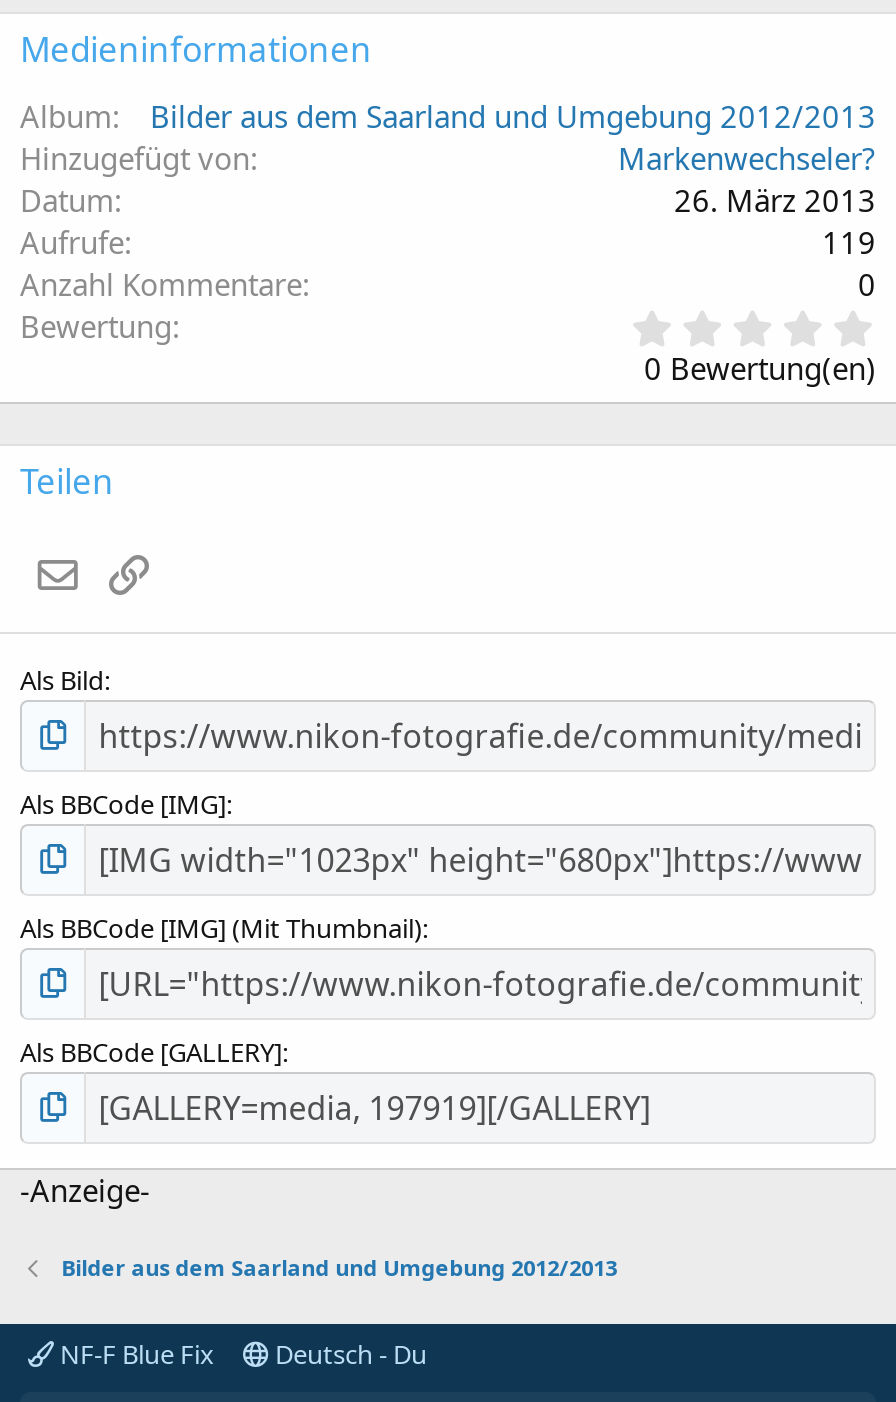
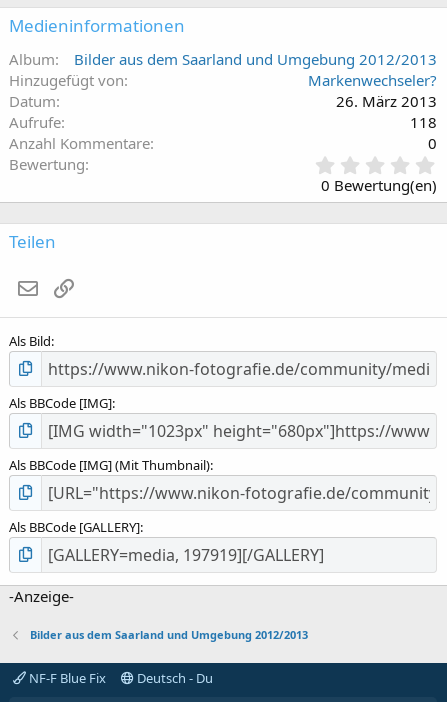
- 119
+ 118
